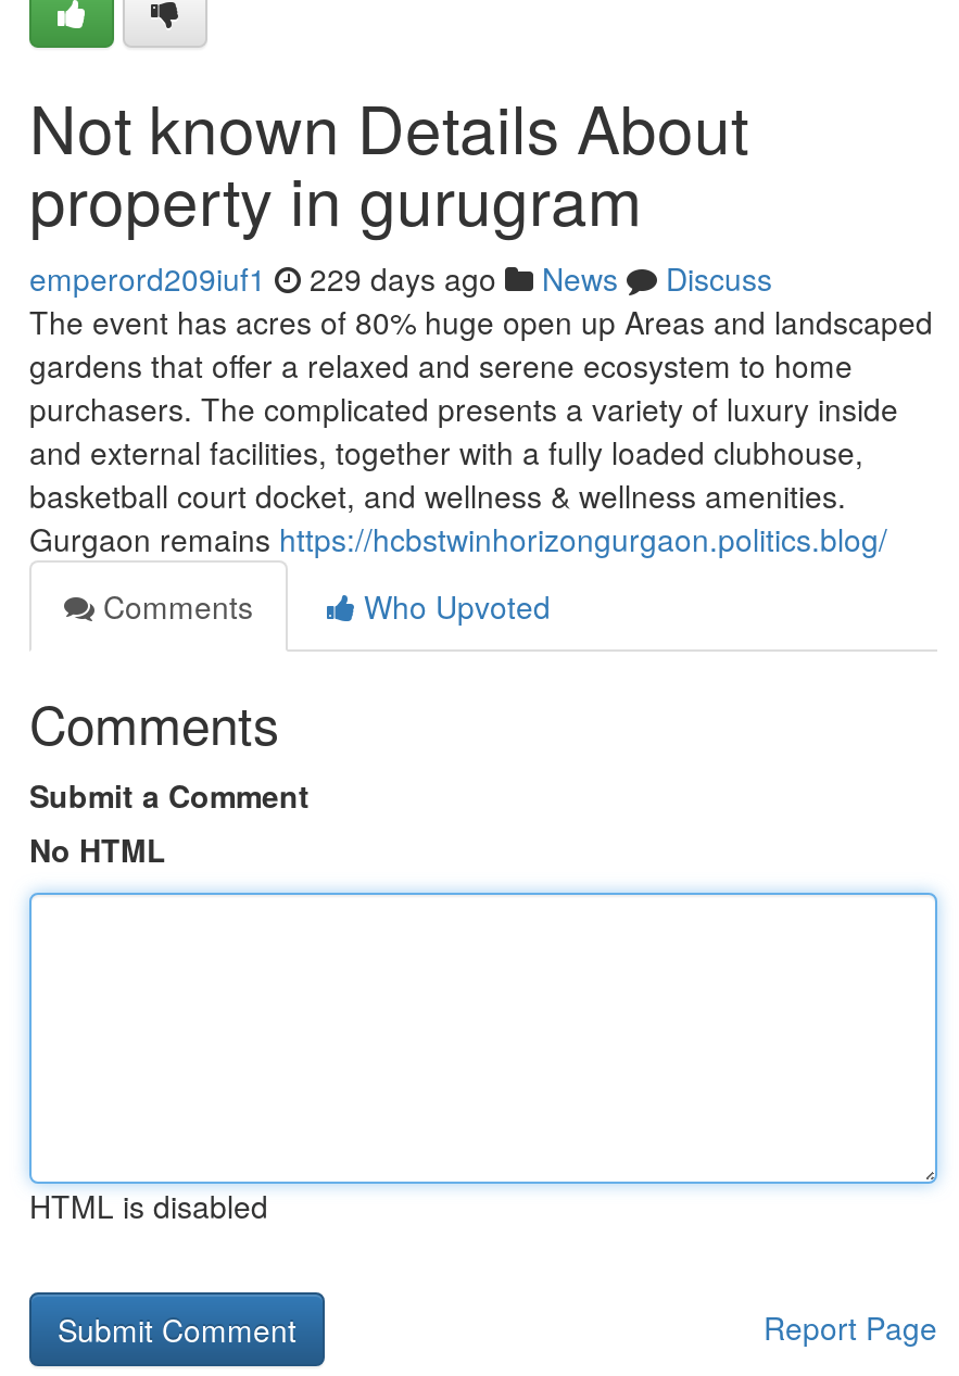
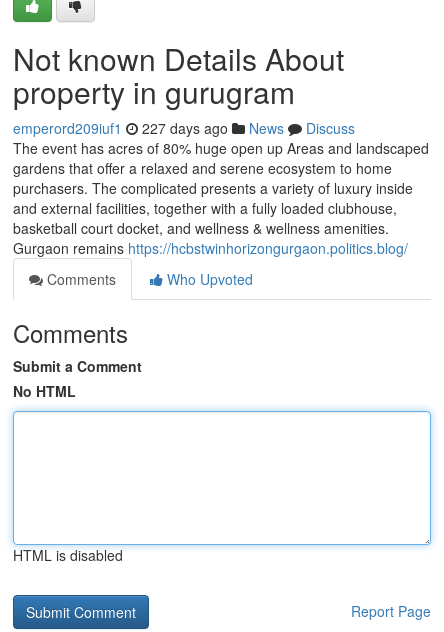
- emperord209iuf1 229 days ago News Discuss
+ emperord209iuf1 227 days ago News Discuss
